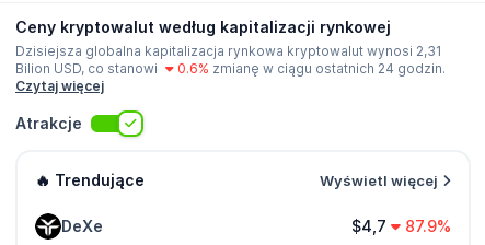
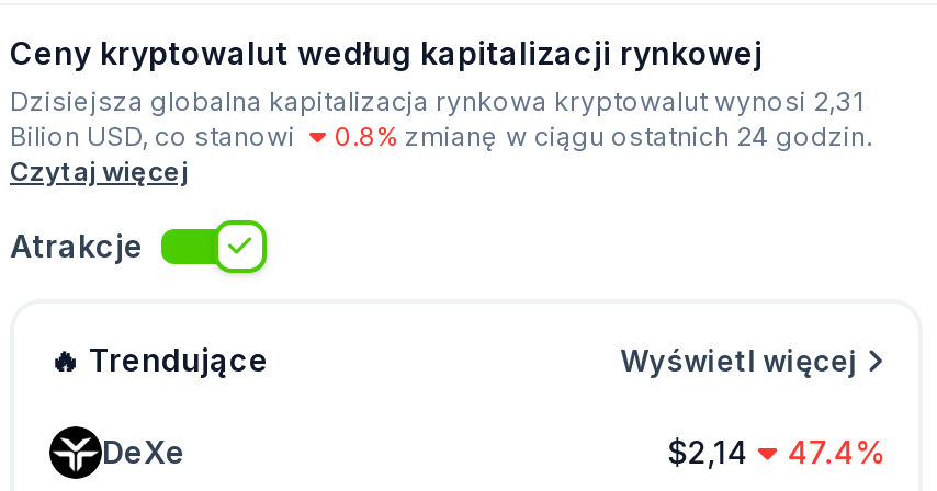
- 0.6% zmianę w ciągu ostatnich 24 godzin.
+ 0.8% zmianę w ciągu ostatnich 24 godzin.

- $4,7
+ $2,14

- 87.9%
+ 47.4%
